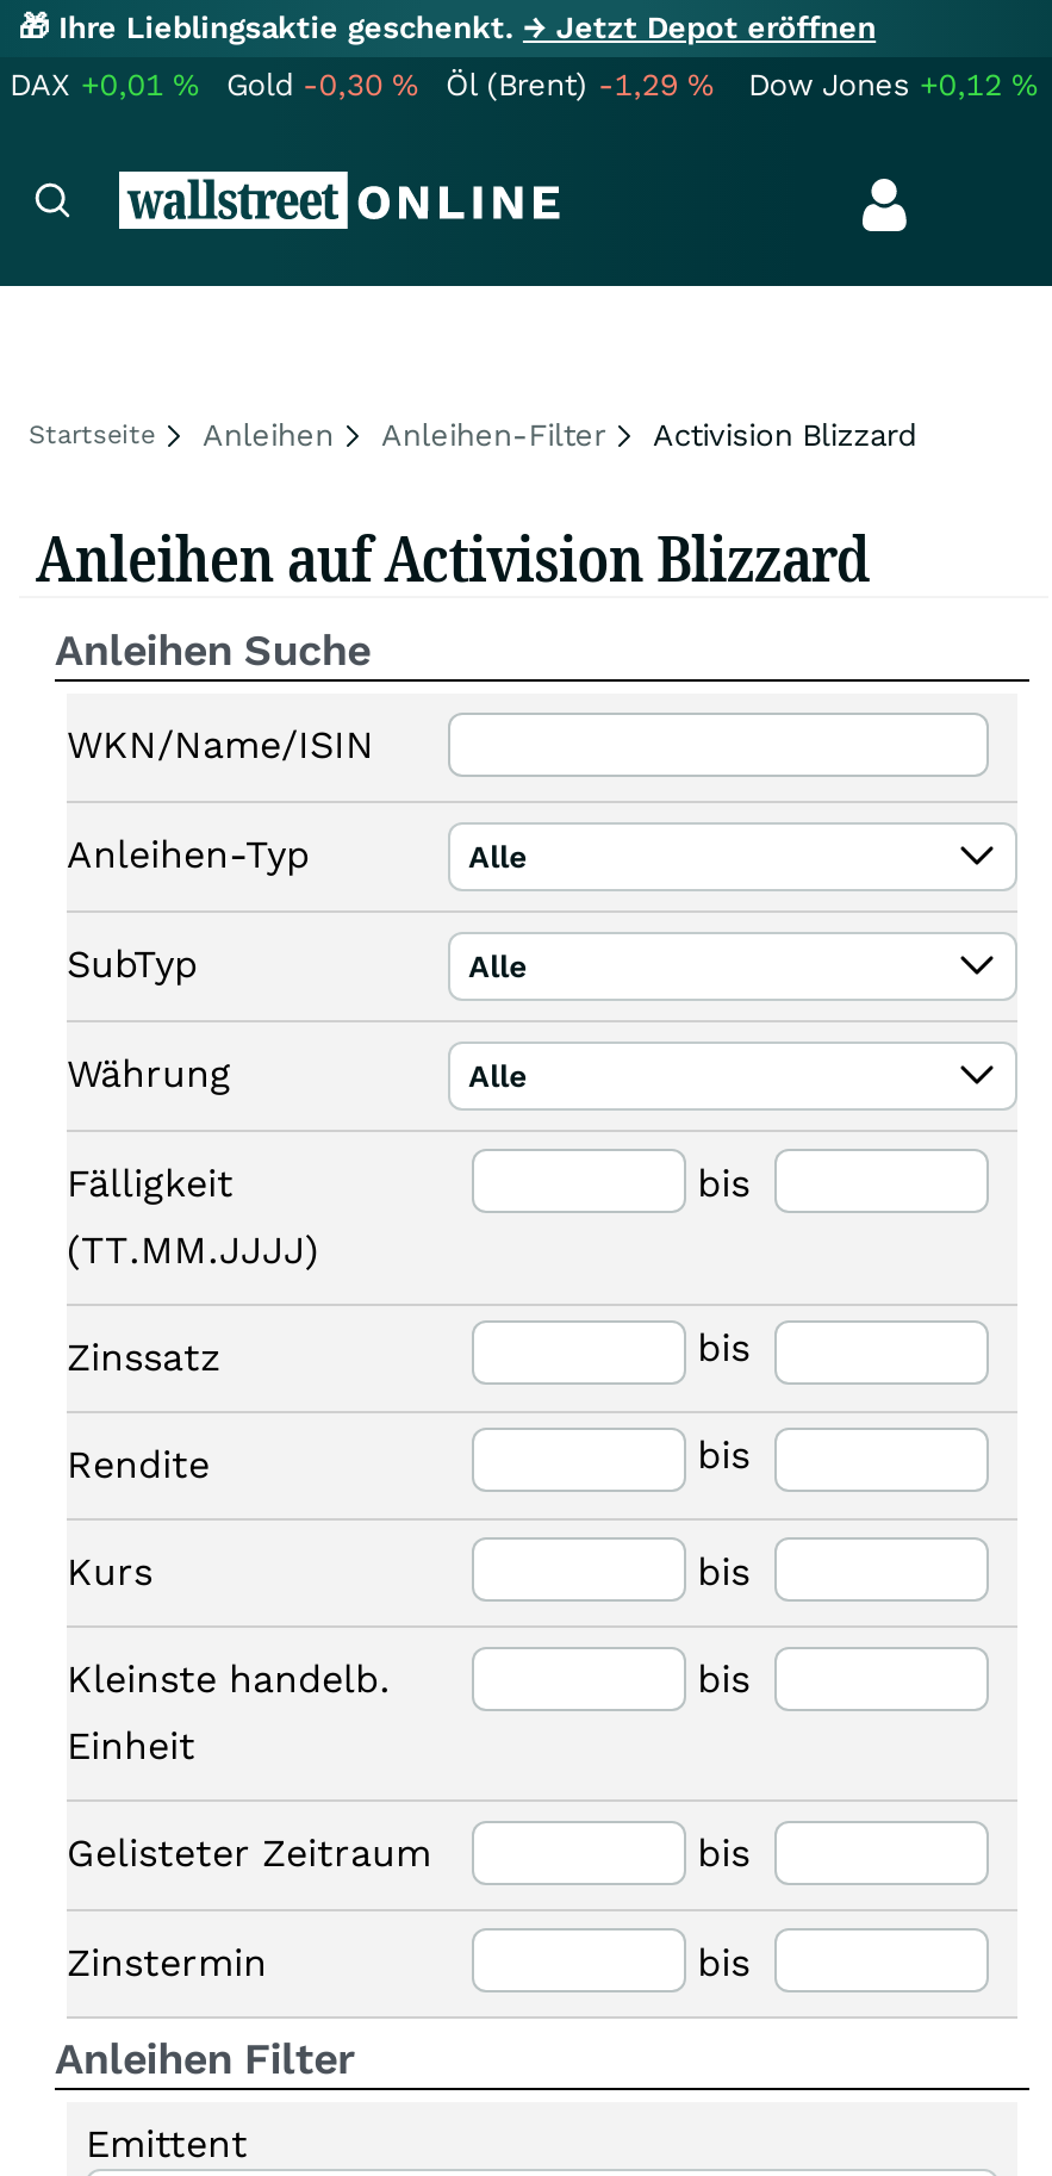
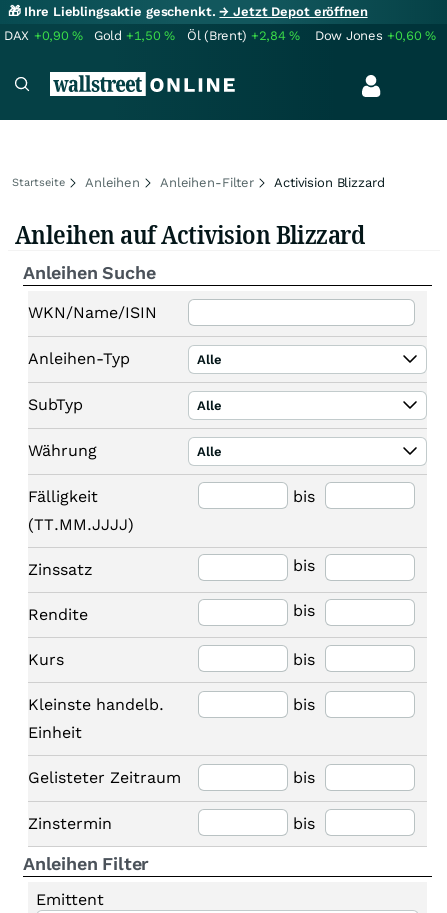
- DAX +0,01%
+ DAX +0,90%

- Gold -0,30%
+ Gold +1,50%

- Öl (Brent) -1,29%
+ Öl (Brent) +2,84%

- Dow Jones +0,12%
+ Dow Jones +0,60%
